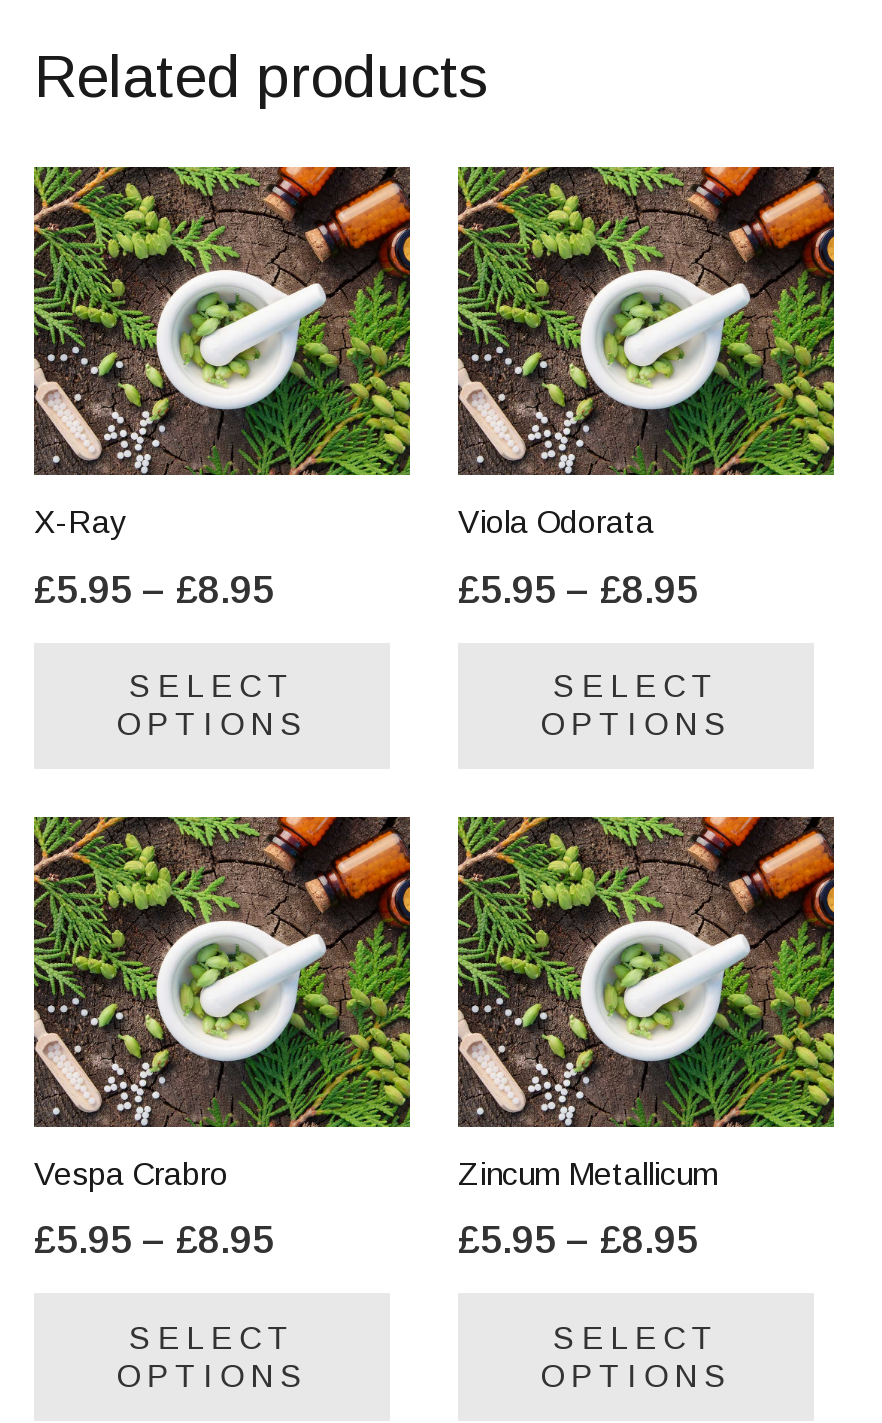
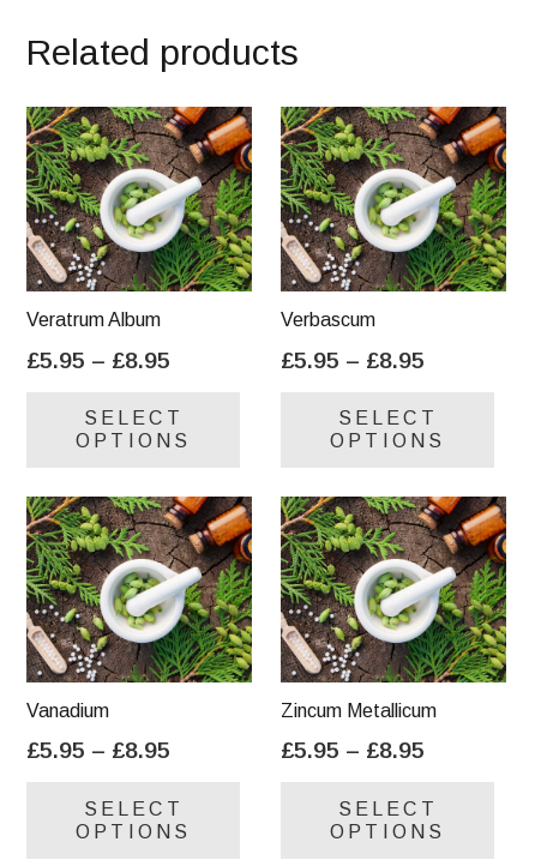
- X-Ray
+ Veratrum Album

- Viola Odorata
+ Verbascum

- Vespa Crabro
+ Vanadium
